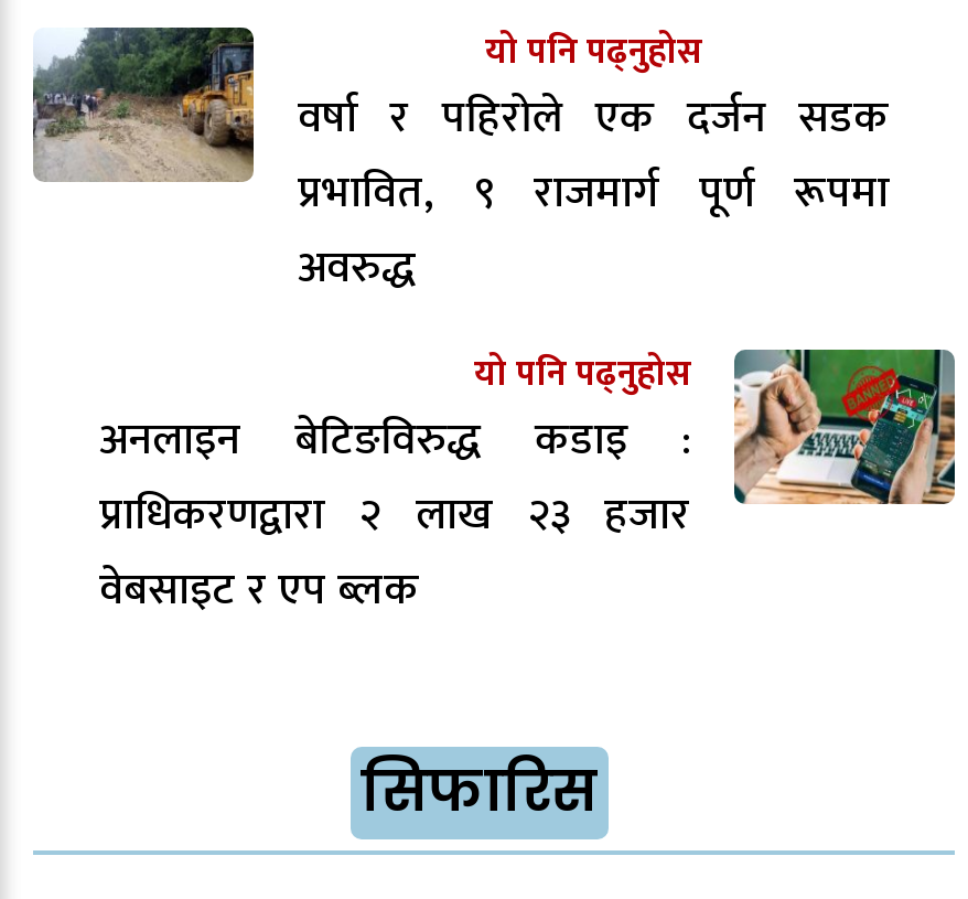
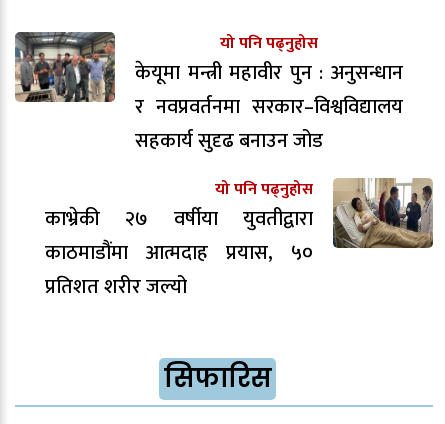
- [image]
- वर्षा र पहिरोले एक दर्जन सडक
- प्रभावित, ९ राजमार्ग पूर्ण रूपमा
- अवरुद्ध
+ [image]
+ केयूमा मन्त्री महावीर पुन : अनुसन्धान
+ र नवप्रवर्तनमा सरकार–विश्वविद्यालय
+ सहकार्य सुदृढ बनाउन जोड

- [image]
- अनलाइन बेटिङविरुद्ध कडाइ :
- प्राधिकरणद्वारा २ लाख २३ हजार
- वेबसाइट र एप ब्लक
+ [image]
+ काभ्रेकी २७ वर्षीया युवतीद्वारा
+ काठमाडौंमा आत्मदाह प्रयास, ५०
+ प्रतिशत शरीर जल्यो
